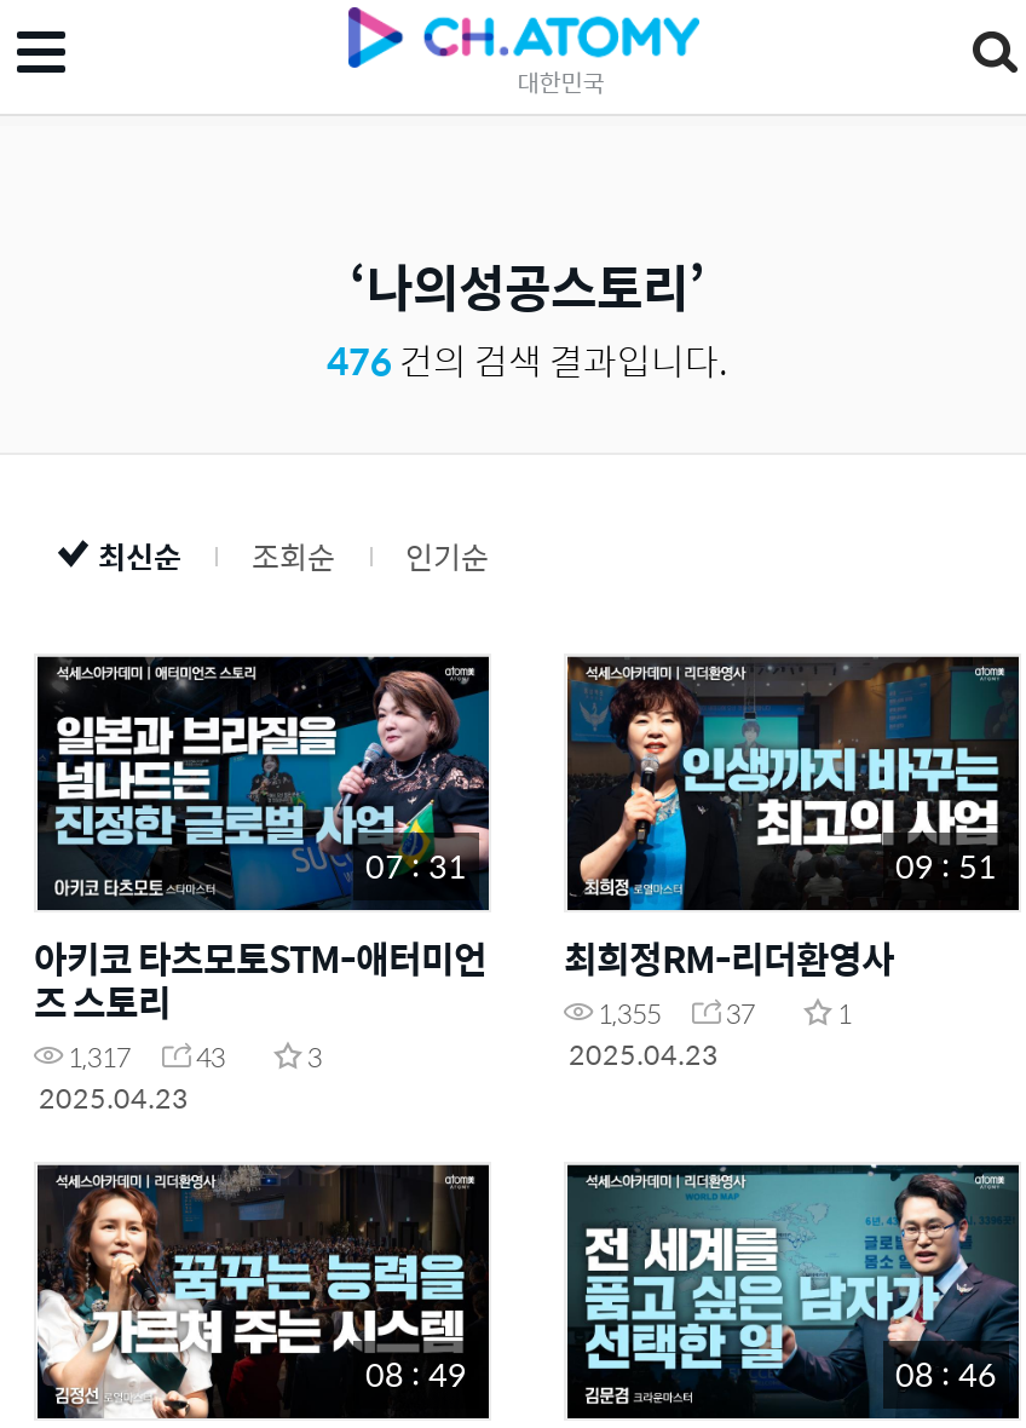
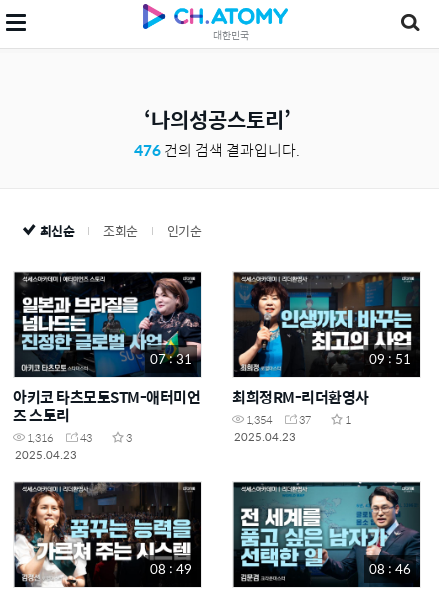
- 1,355 37 1
+ 1,354 37 1

- 1,317 43 3
+ 1,316 43 3
